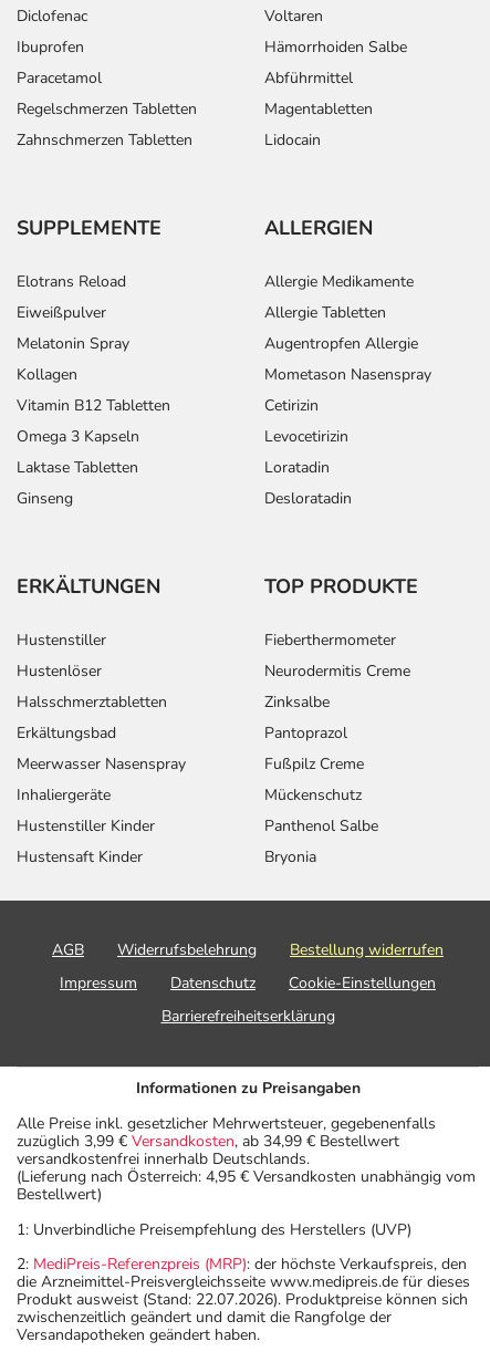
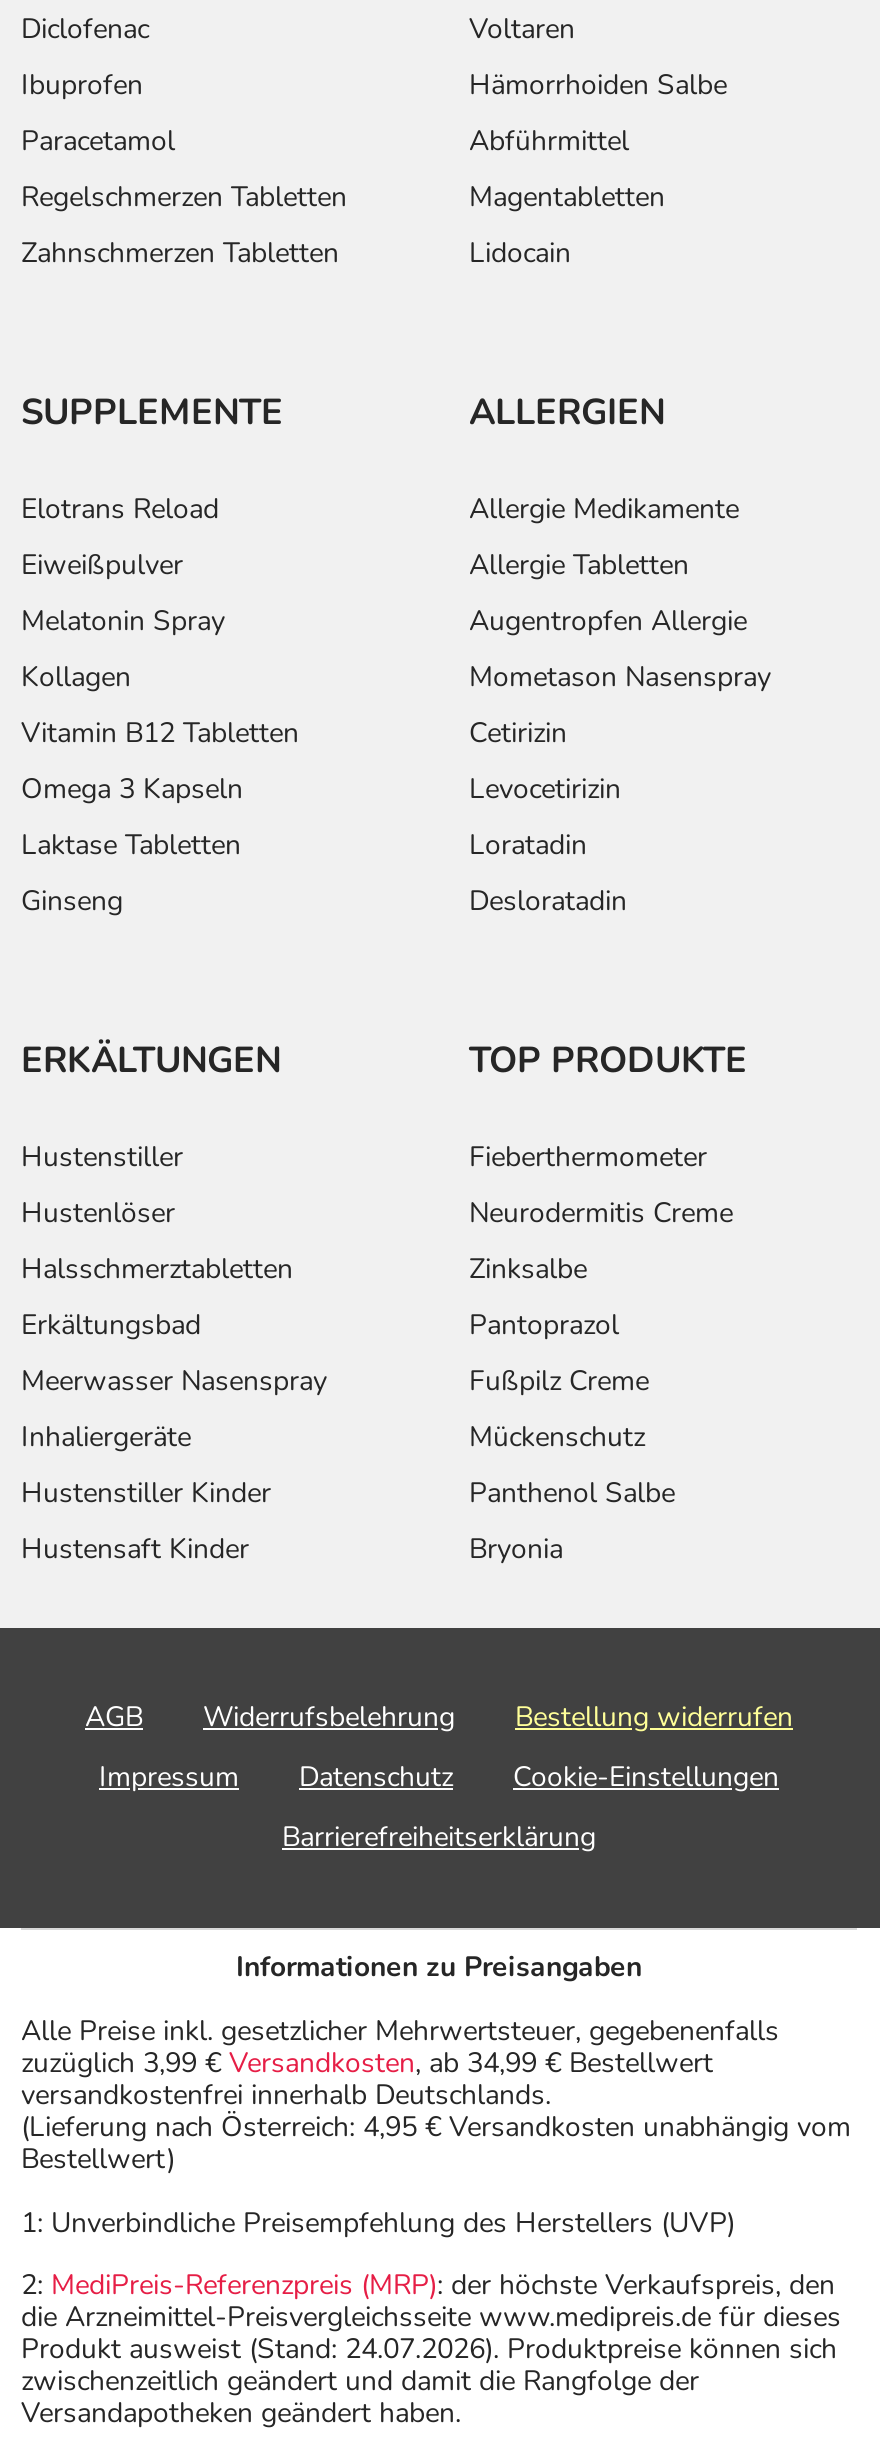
- Produkt ausweist (Stand: 22.07.2026). Produktpreise können sich
+ Produkt ausweist (Stand: 24.07.2026). Produktpreise können sich
